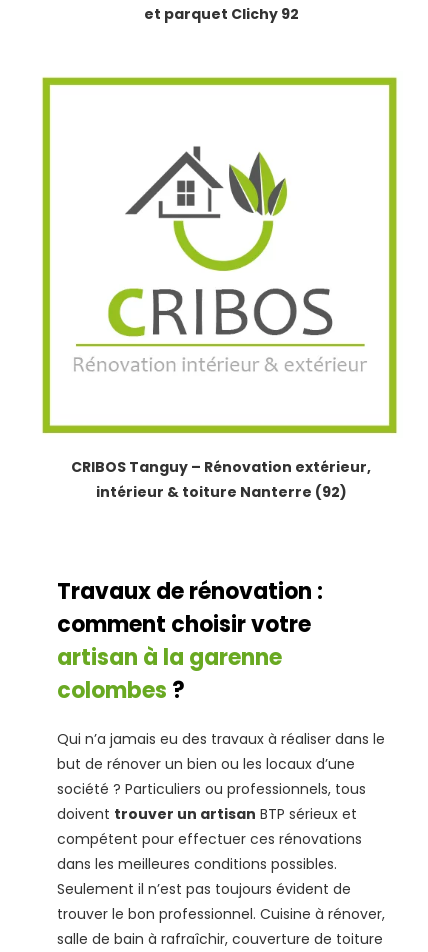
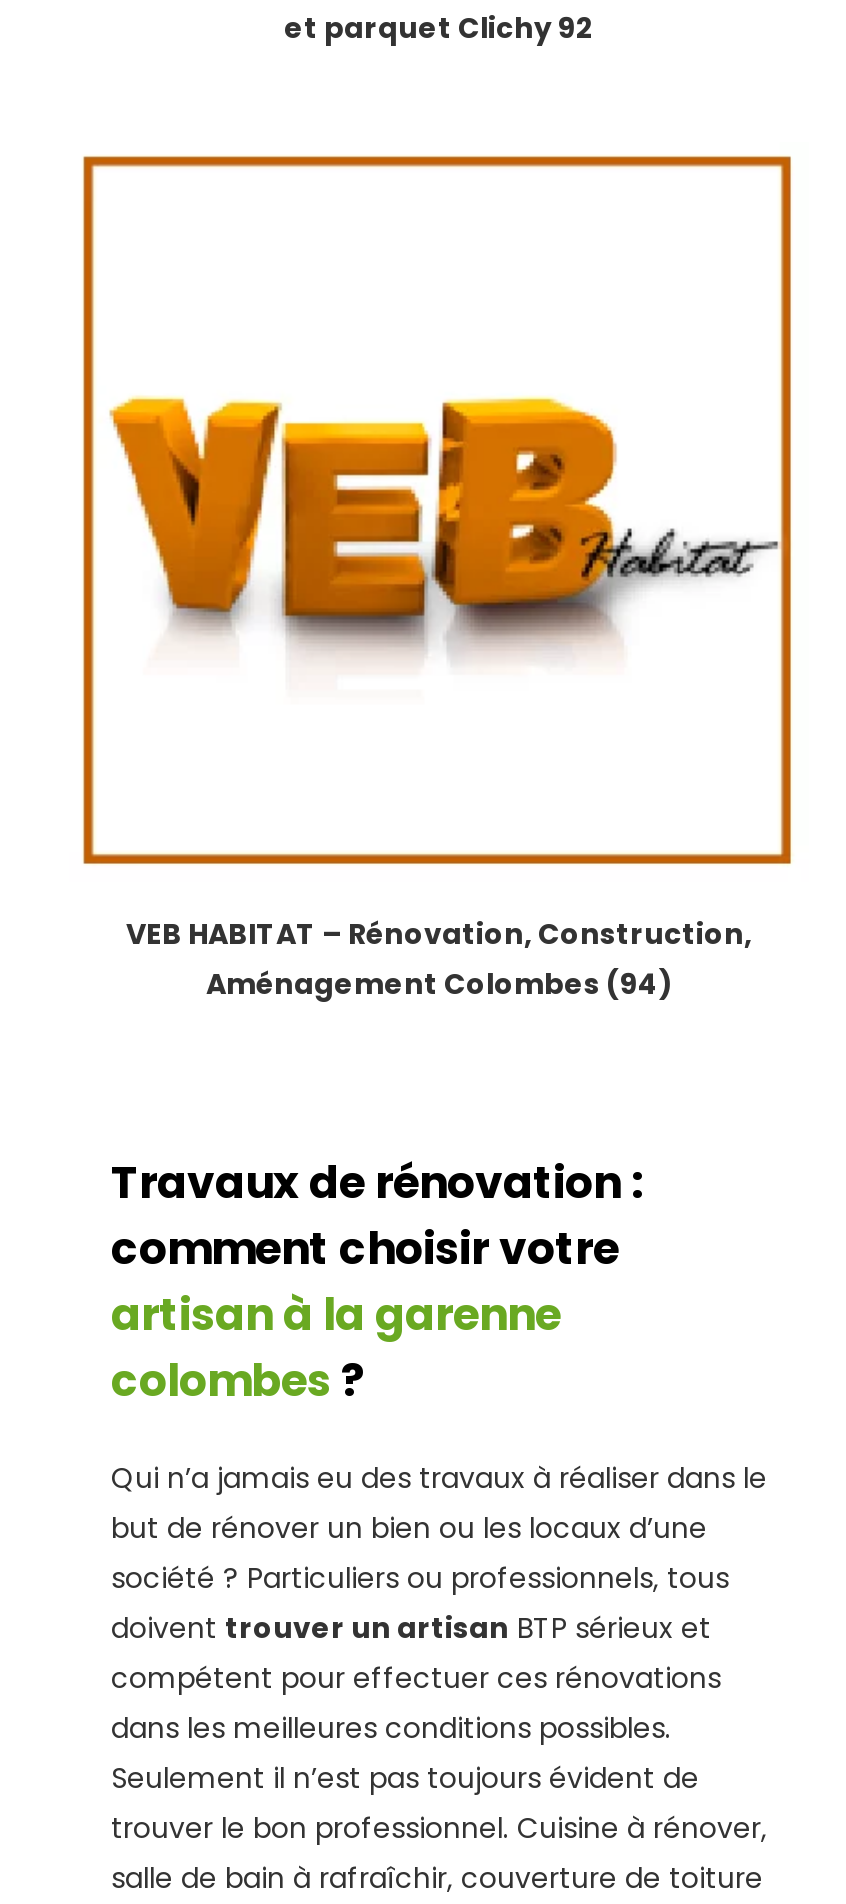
- [image]
- CRIBOS Tanguy – Rénovation extérieur,
- intérieur & toiture Nanterre (92)
+ [image]
+ VEB HABITAT – Rénovation, Construction,
+ Aménagement Colombes (94)
